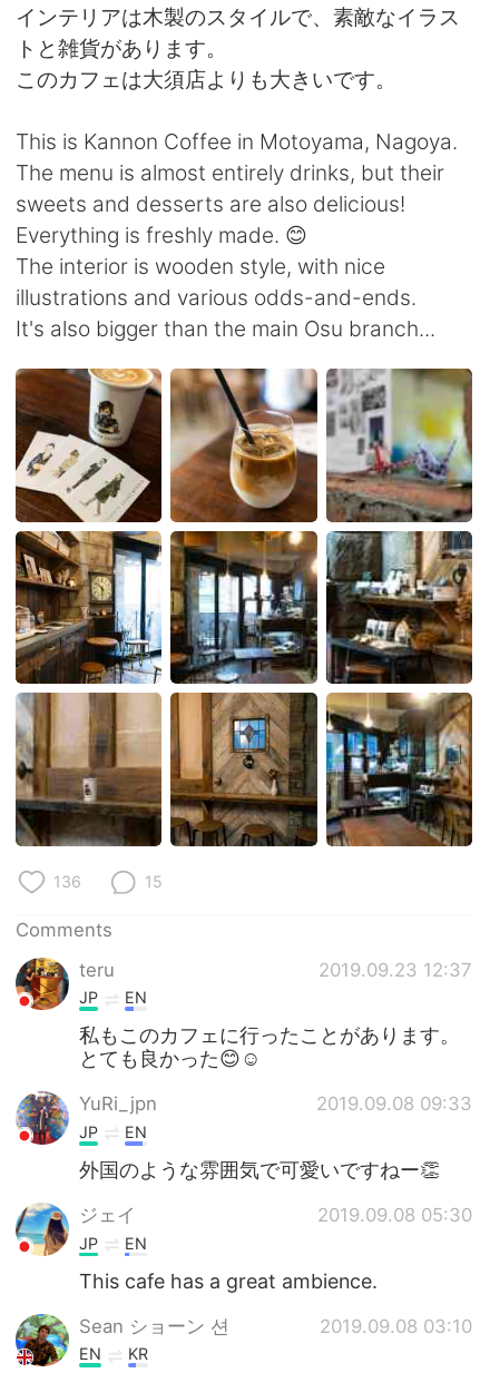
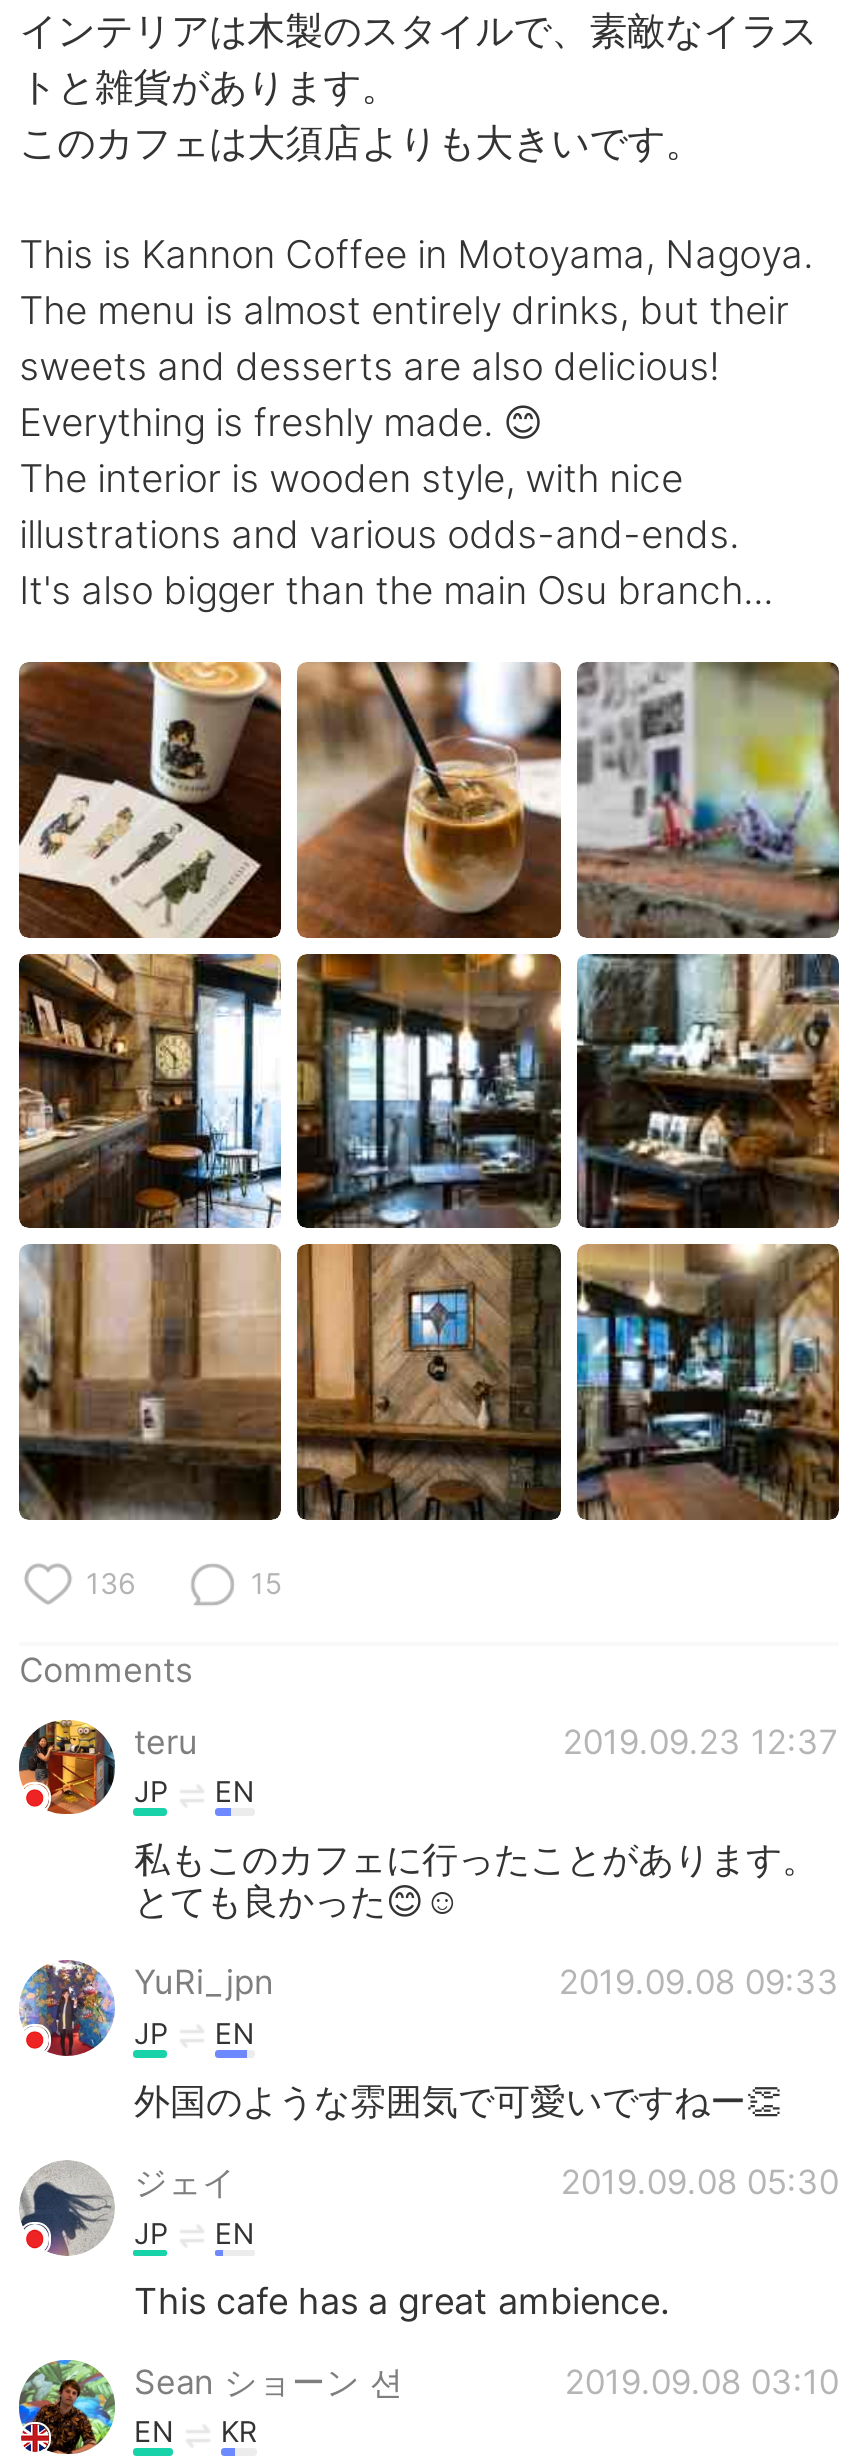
- [image]
+ [image]
